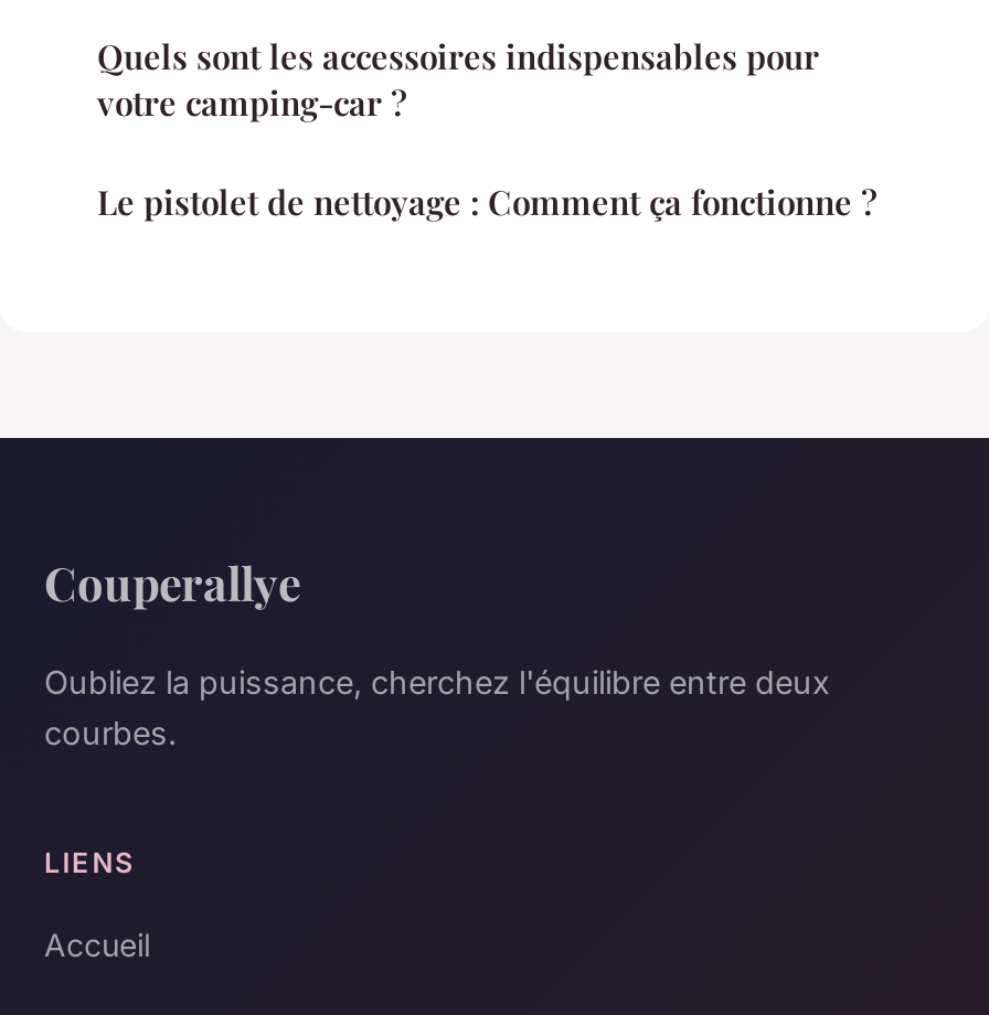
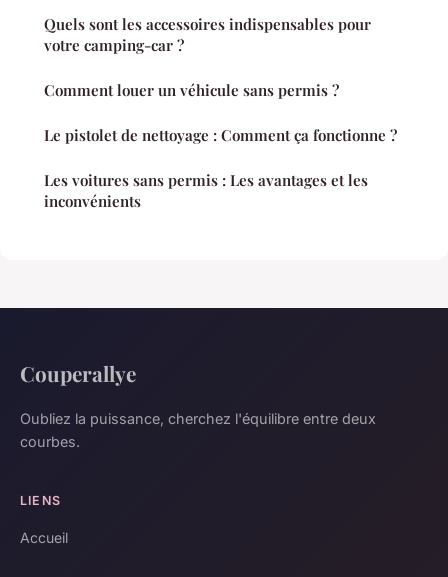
+ Comment louer un véhicule sans permis ?

+ Les voitures sans permis : Les avantages et les
+ inconvénients
